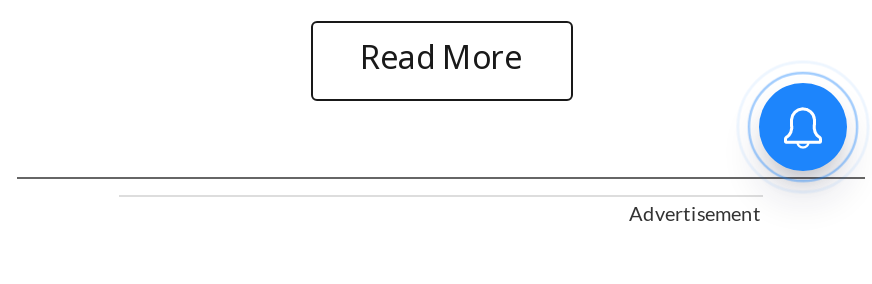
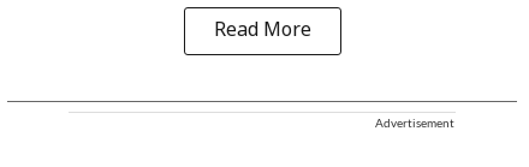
- [image]
